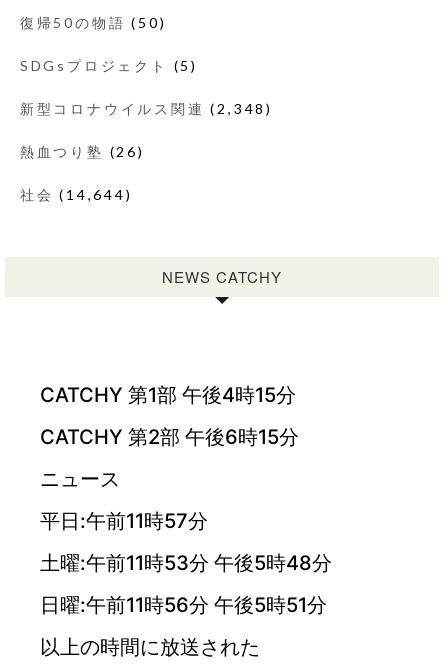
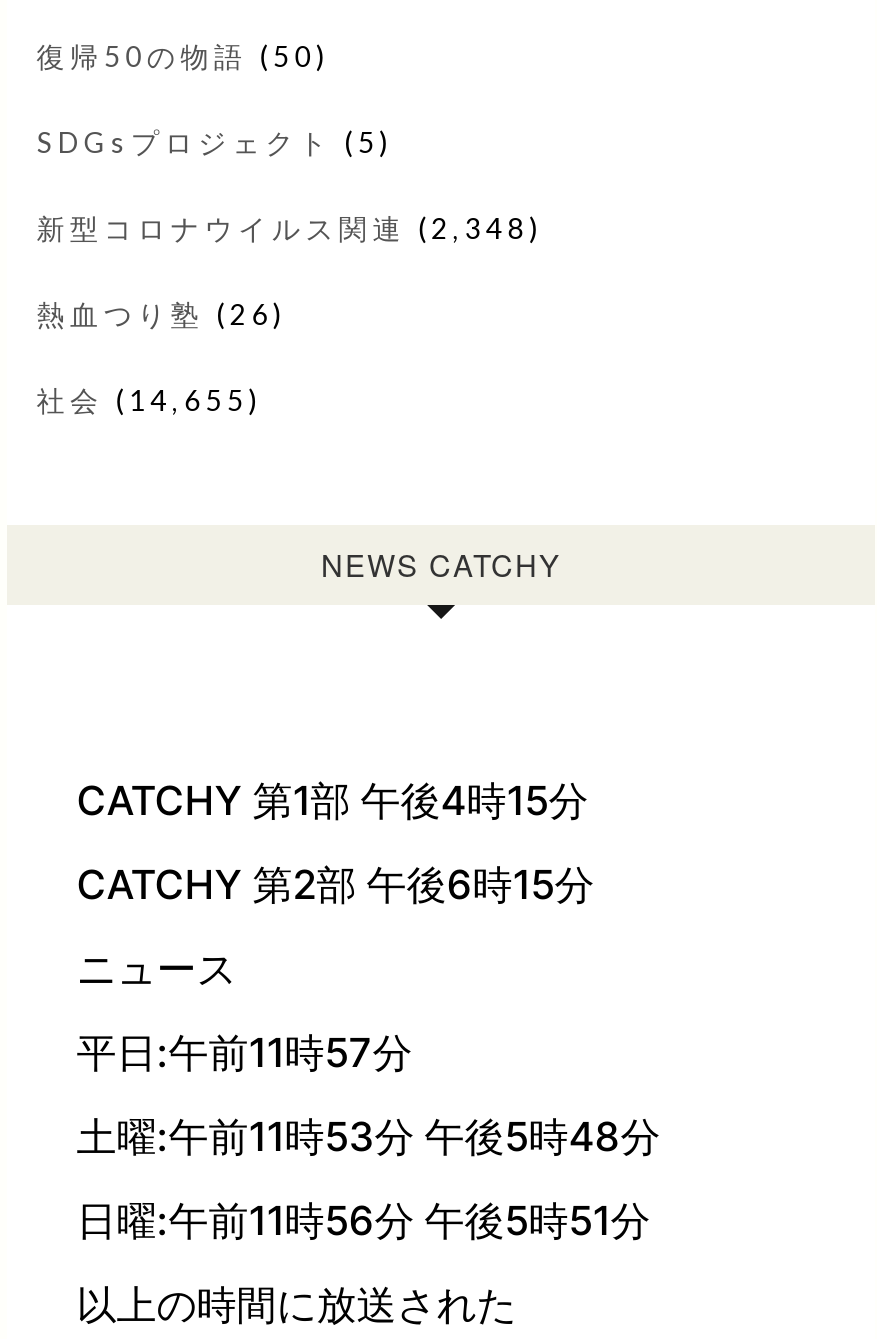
- 社会(14,644)
+ 社会(14,655)
